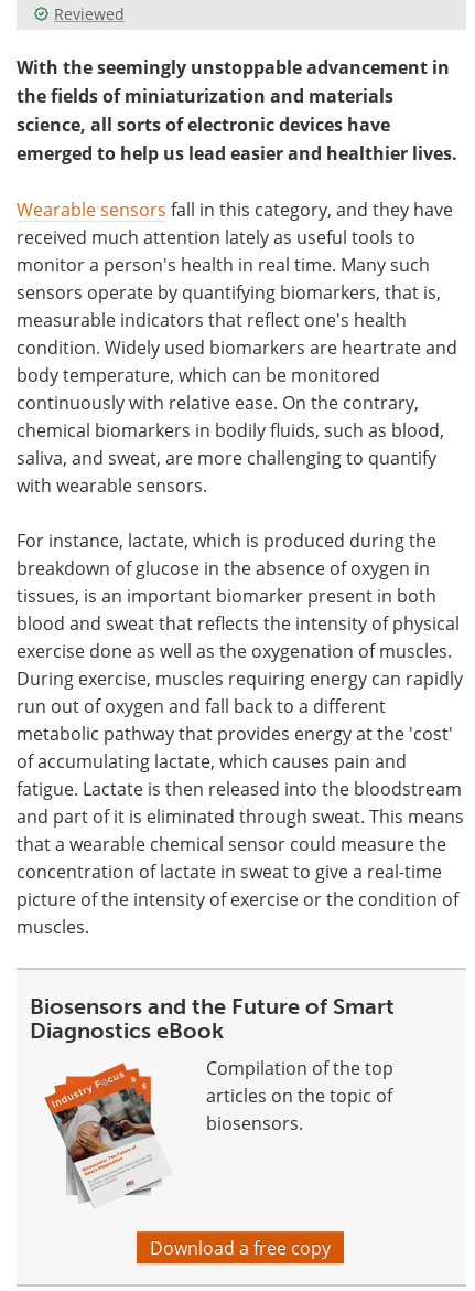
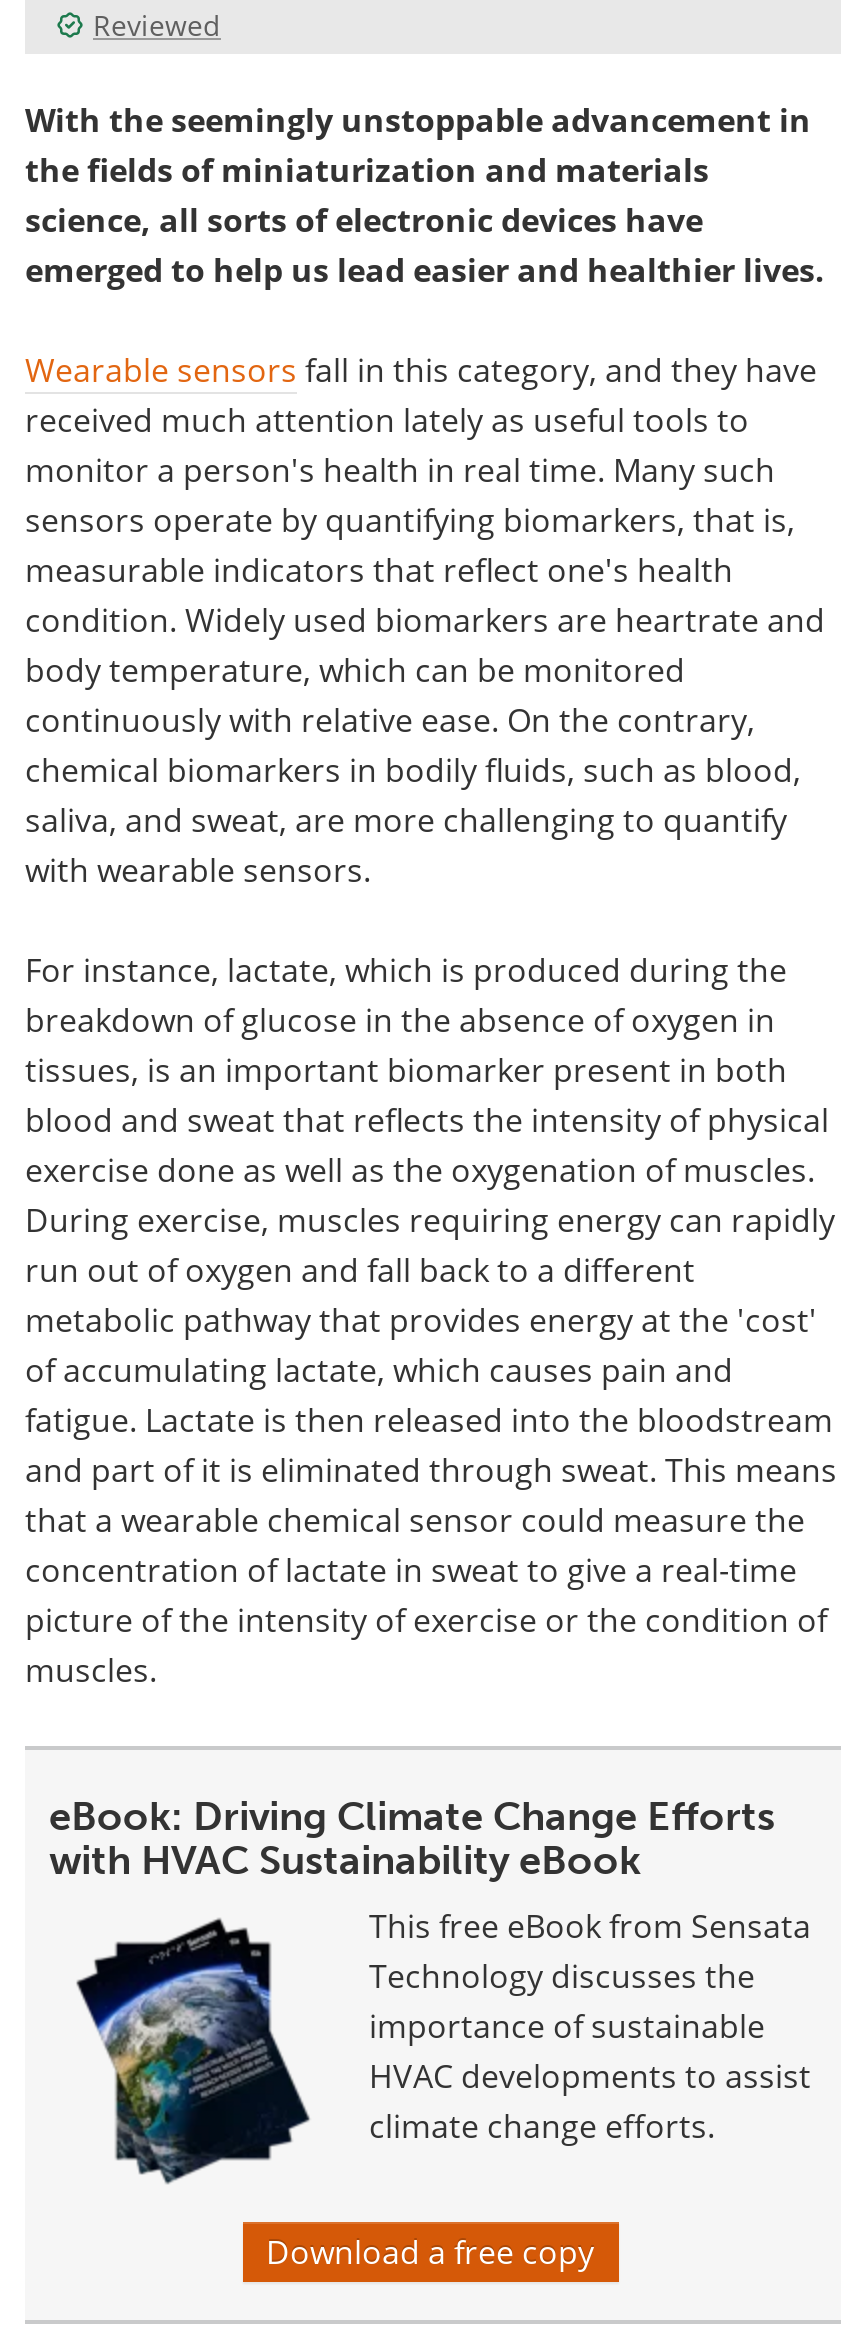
- [image]
- Biosensors and the Future of Smart
- Diagnostics eBook
- Compilation of the top
- articles on the topic of
- biosensors.
+ [image]
+ eBook: Driving Climate Change Efforts
+ with HVAC Sustainability eBook
+ This free eBook from Sensata
+ Technology discusses the
+ importance of sustainable
+ HVAC developments to assist
+ climate change efforts.
